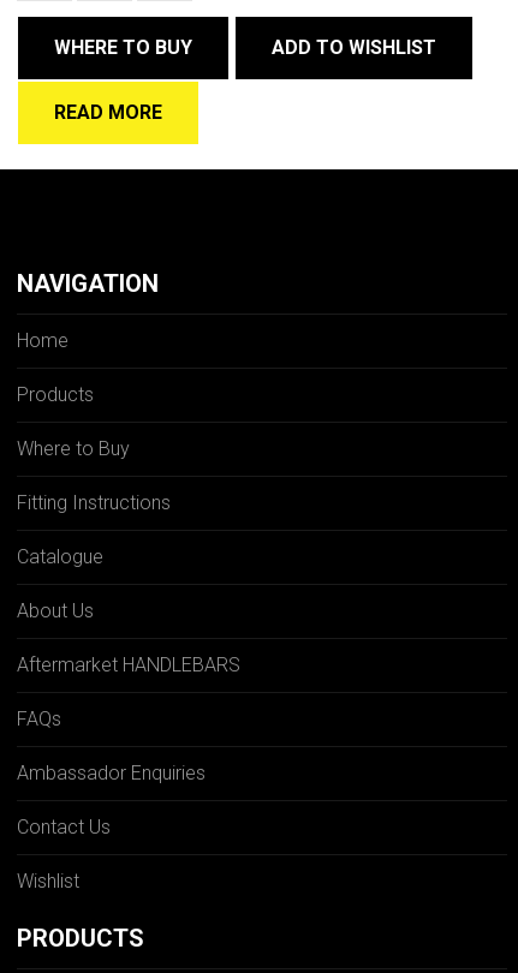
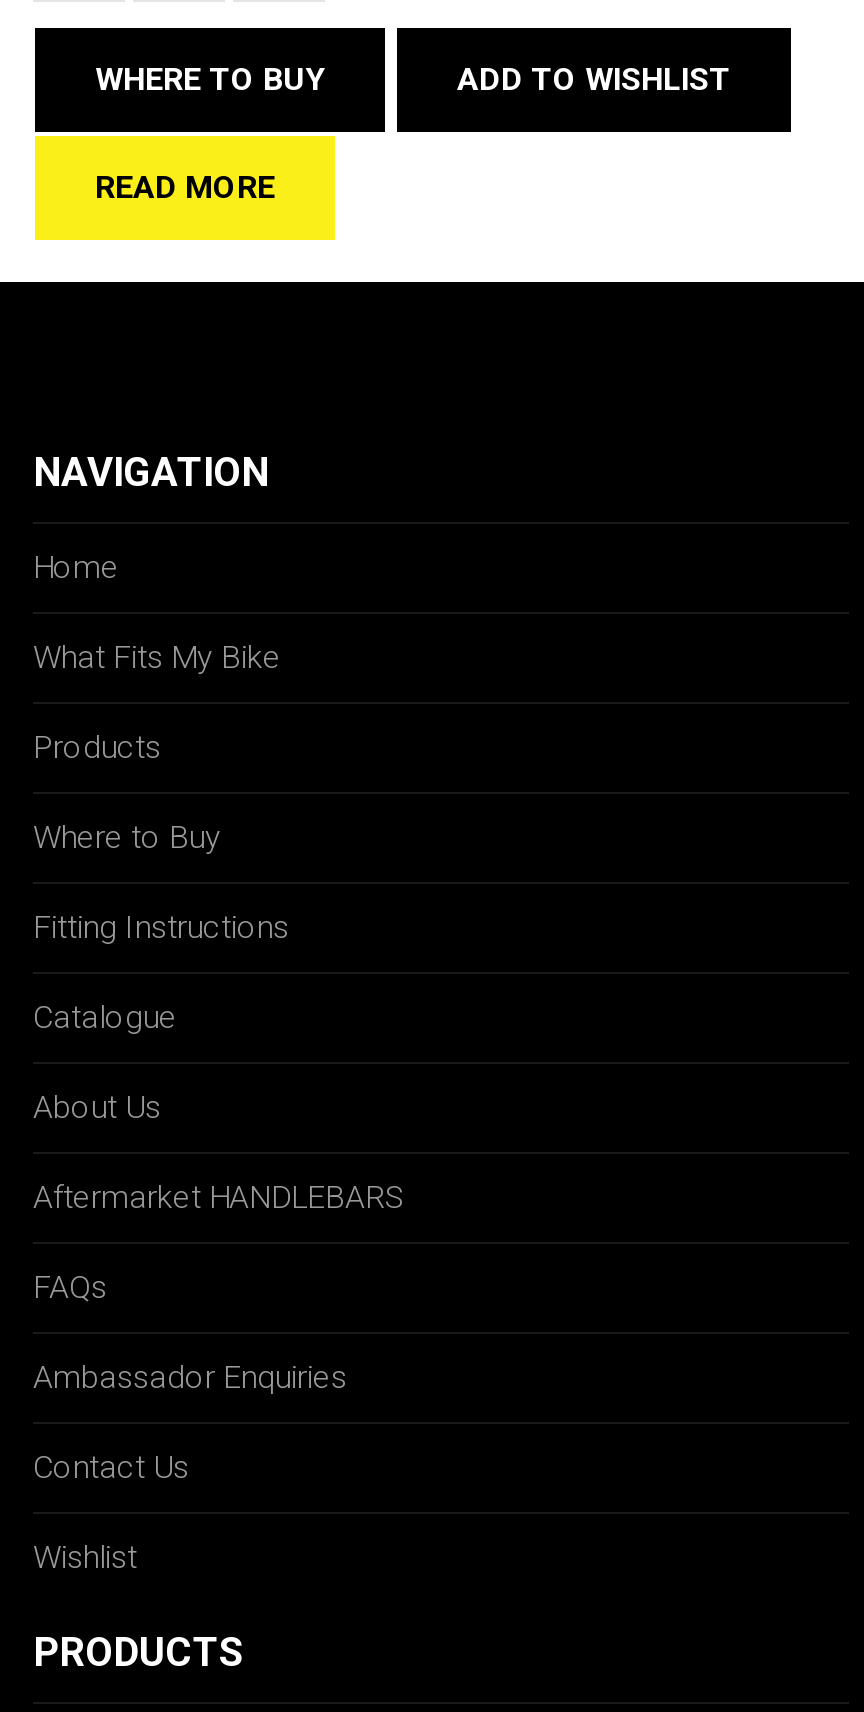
+ What Fits My Bike
